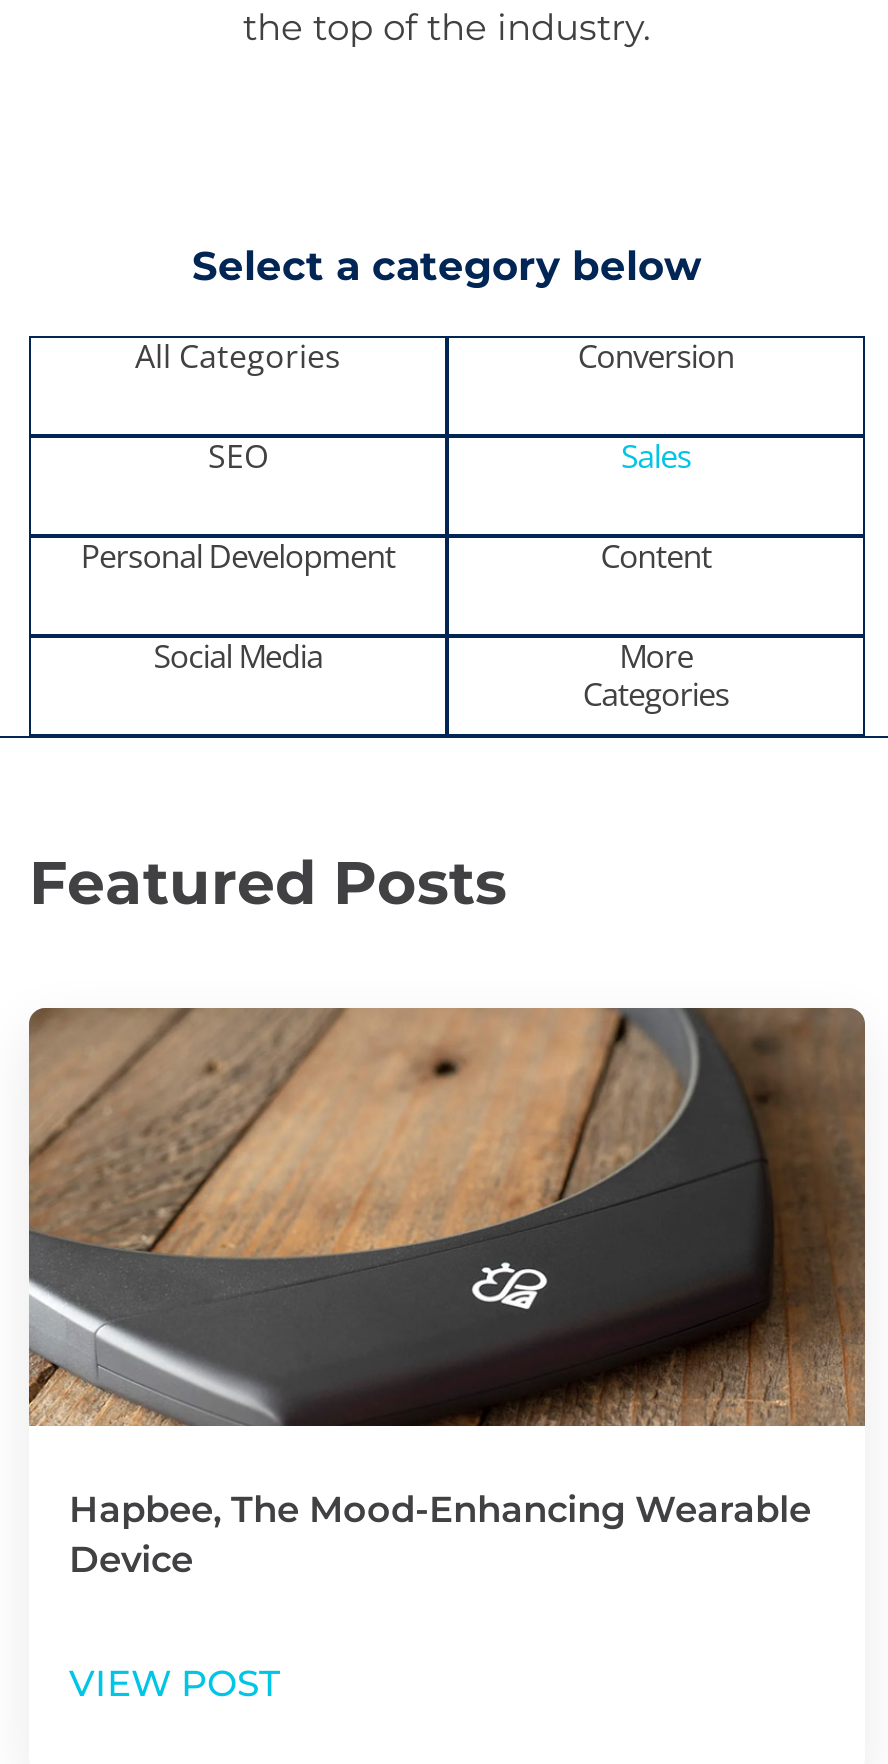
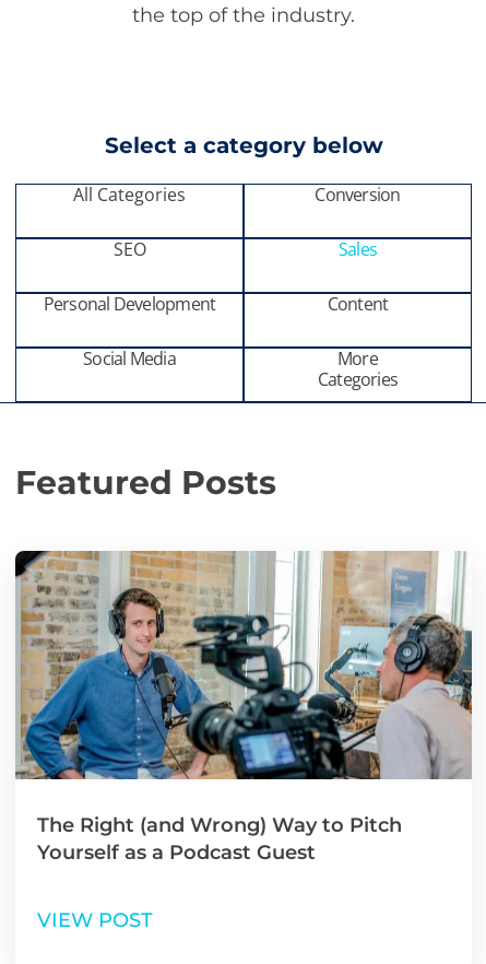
- [image]
- Hapbee, The Mood-Enhancing Wearable
- Device
+ [image]
+ The Right (and Wrong) Way to Pitch
+ Yourself as a Podcast Guest
